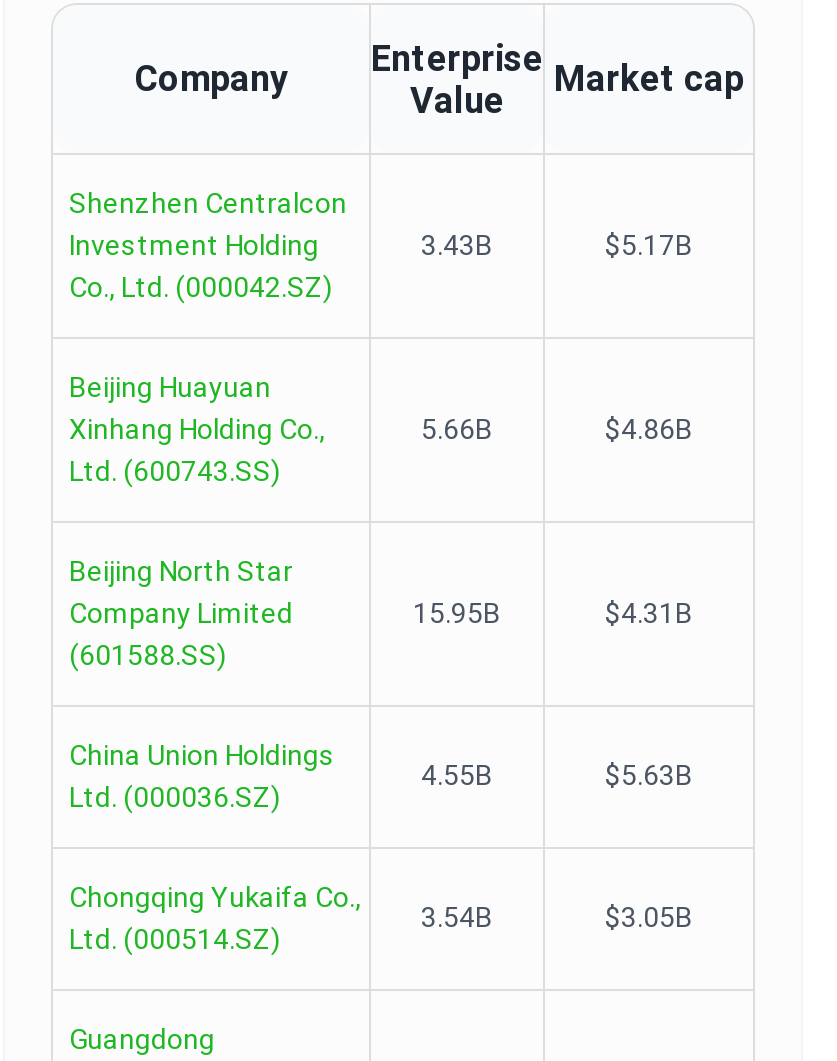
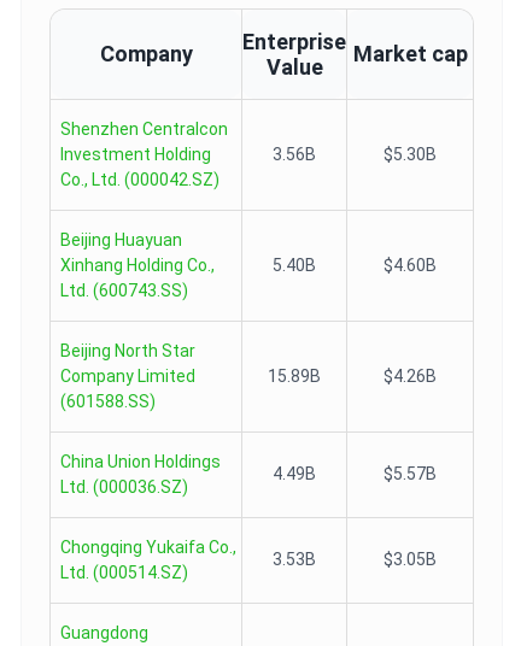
- 3.43B
- $5.17B
+ 3.56B
+ $5.30B

- 5.66B
- $4.86B
+ 5.40B
+ $4.60B

- 15.95B
- $4.31B
+ 15.89B
+ $4.26B

- 4.55B
- $5.63B
+ 4.49B
+ $5.57B

- 3.54B
+ 3.53B
